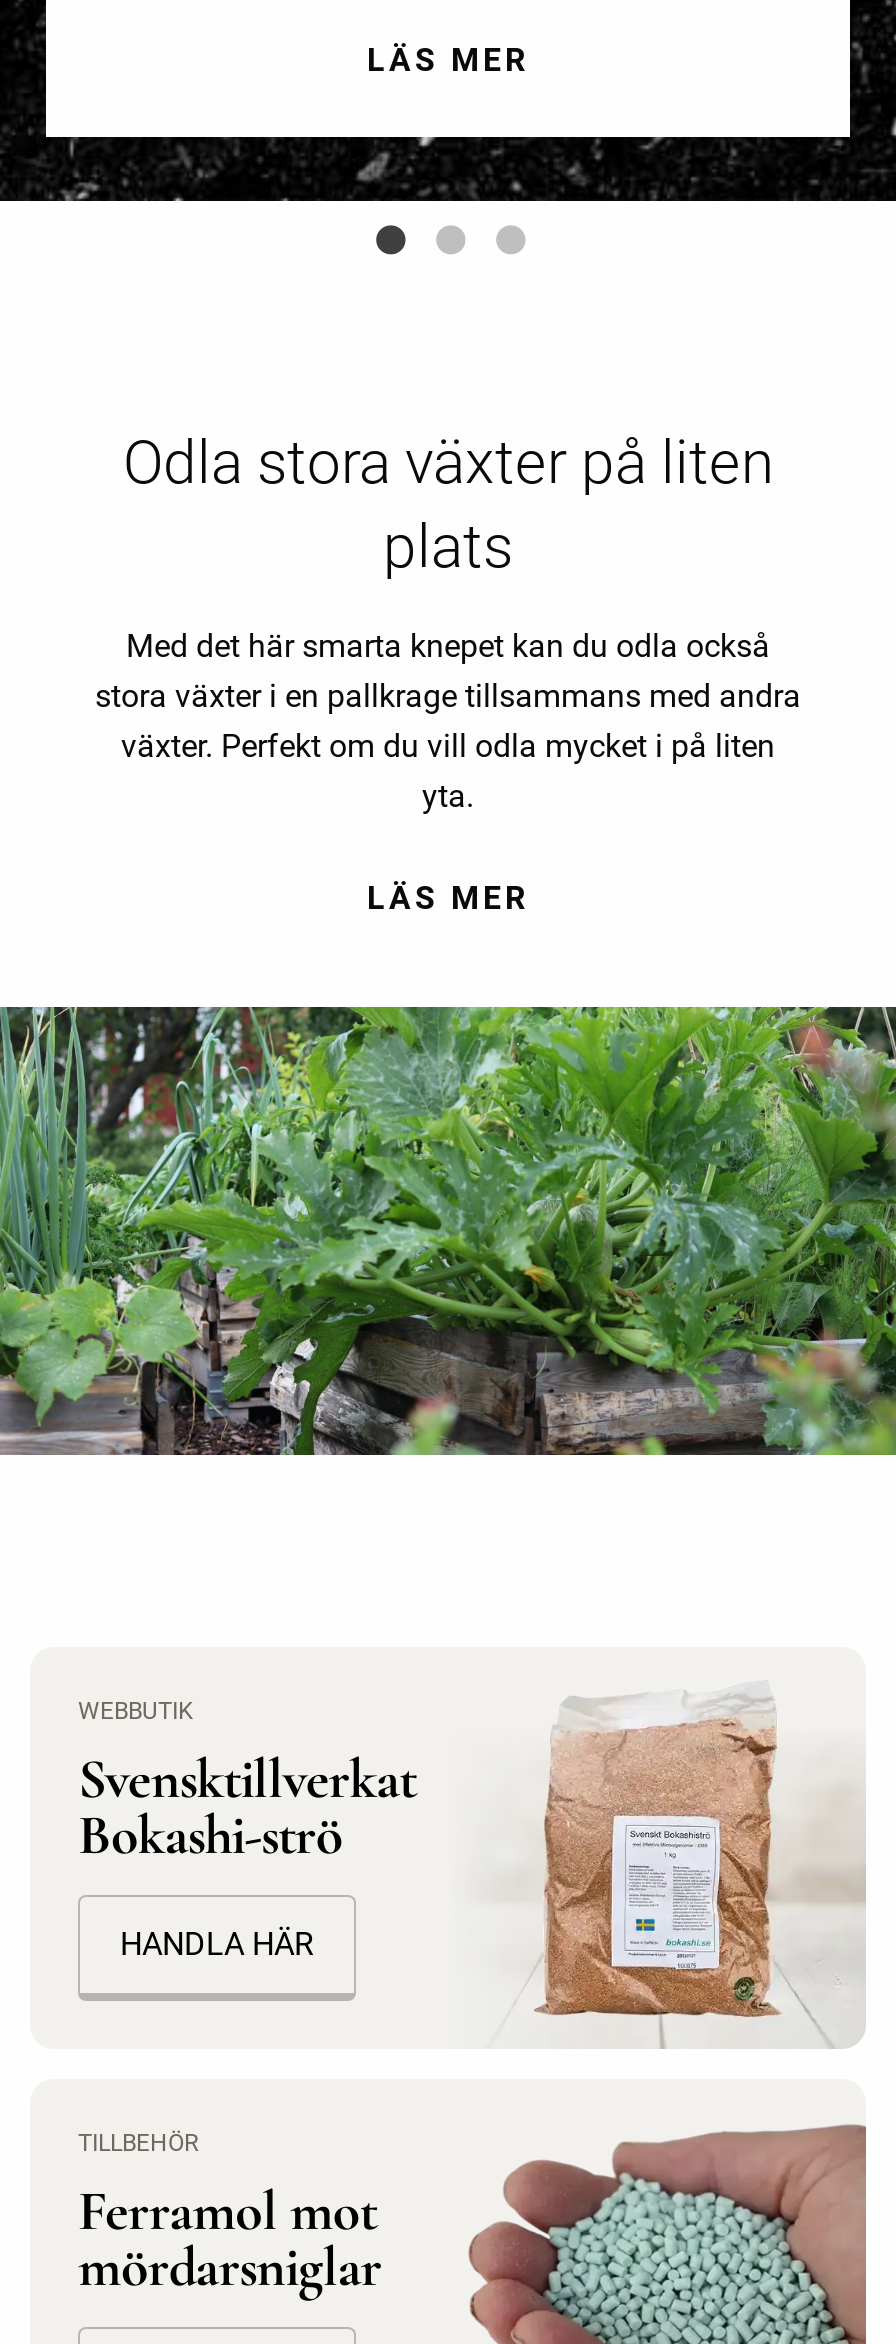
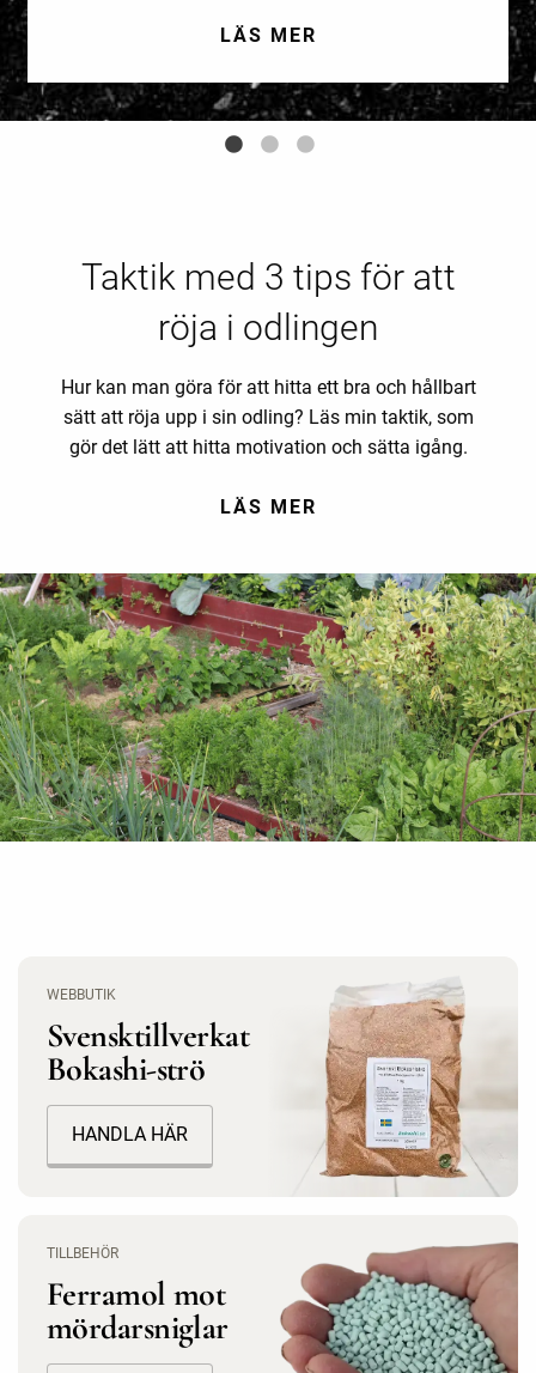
- Odla stora växter på liten
- plats
+ Taktik med 3 tips för att
+ röja i odlingen

- Med det här smarta knepet kan du odla också
- stora växter i en pallkrage tillsammans med andra
- växter. Perfekt om du vill odla mycket i på liten
- yta.
+ Hur kan man göra för att hitta ett bra och hållbart
+ sätt att röja upp i sin odling? Läs min taktik, som
+ gör det lätt att hitta motivation och sätta igång.

- [image]
+ [image]
